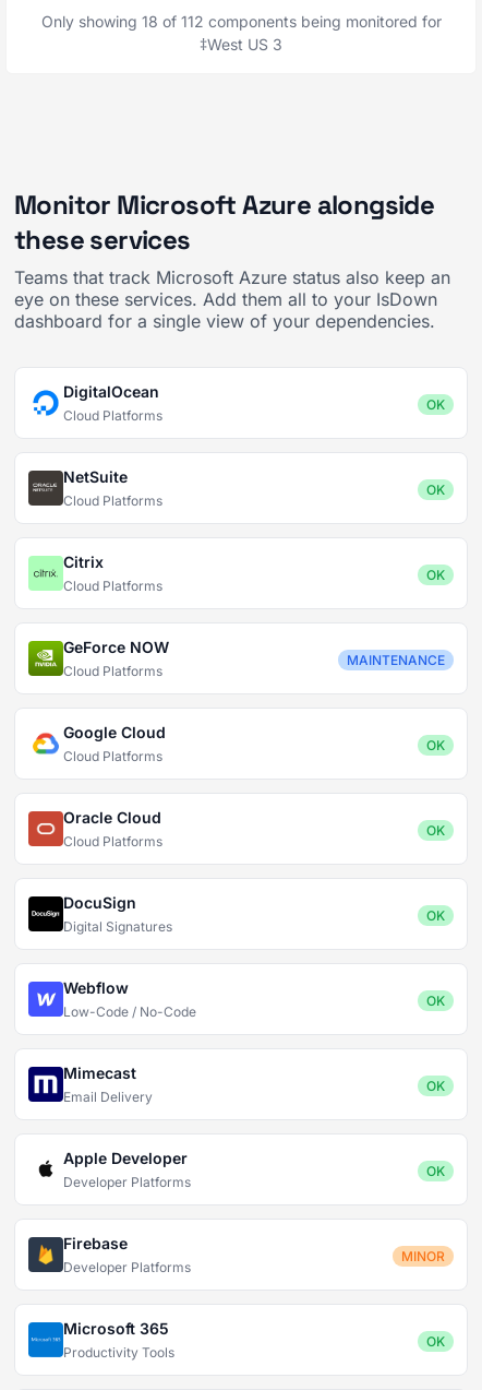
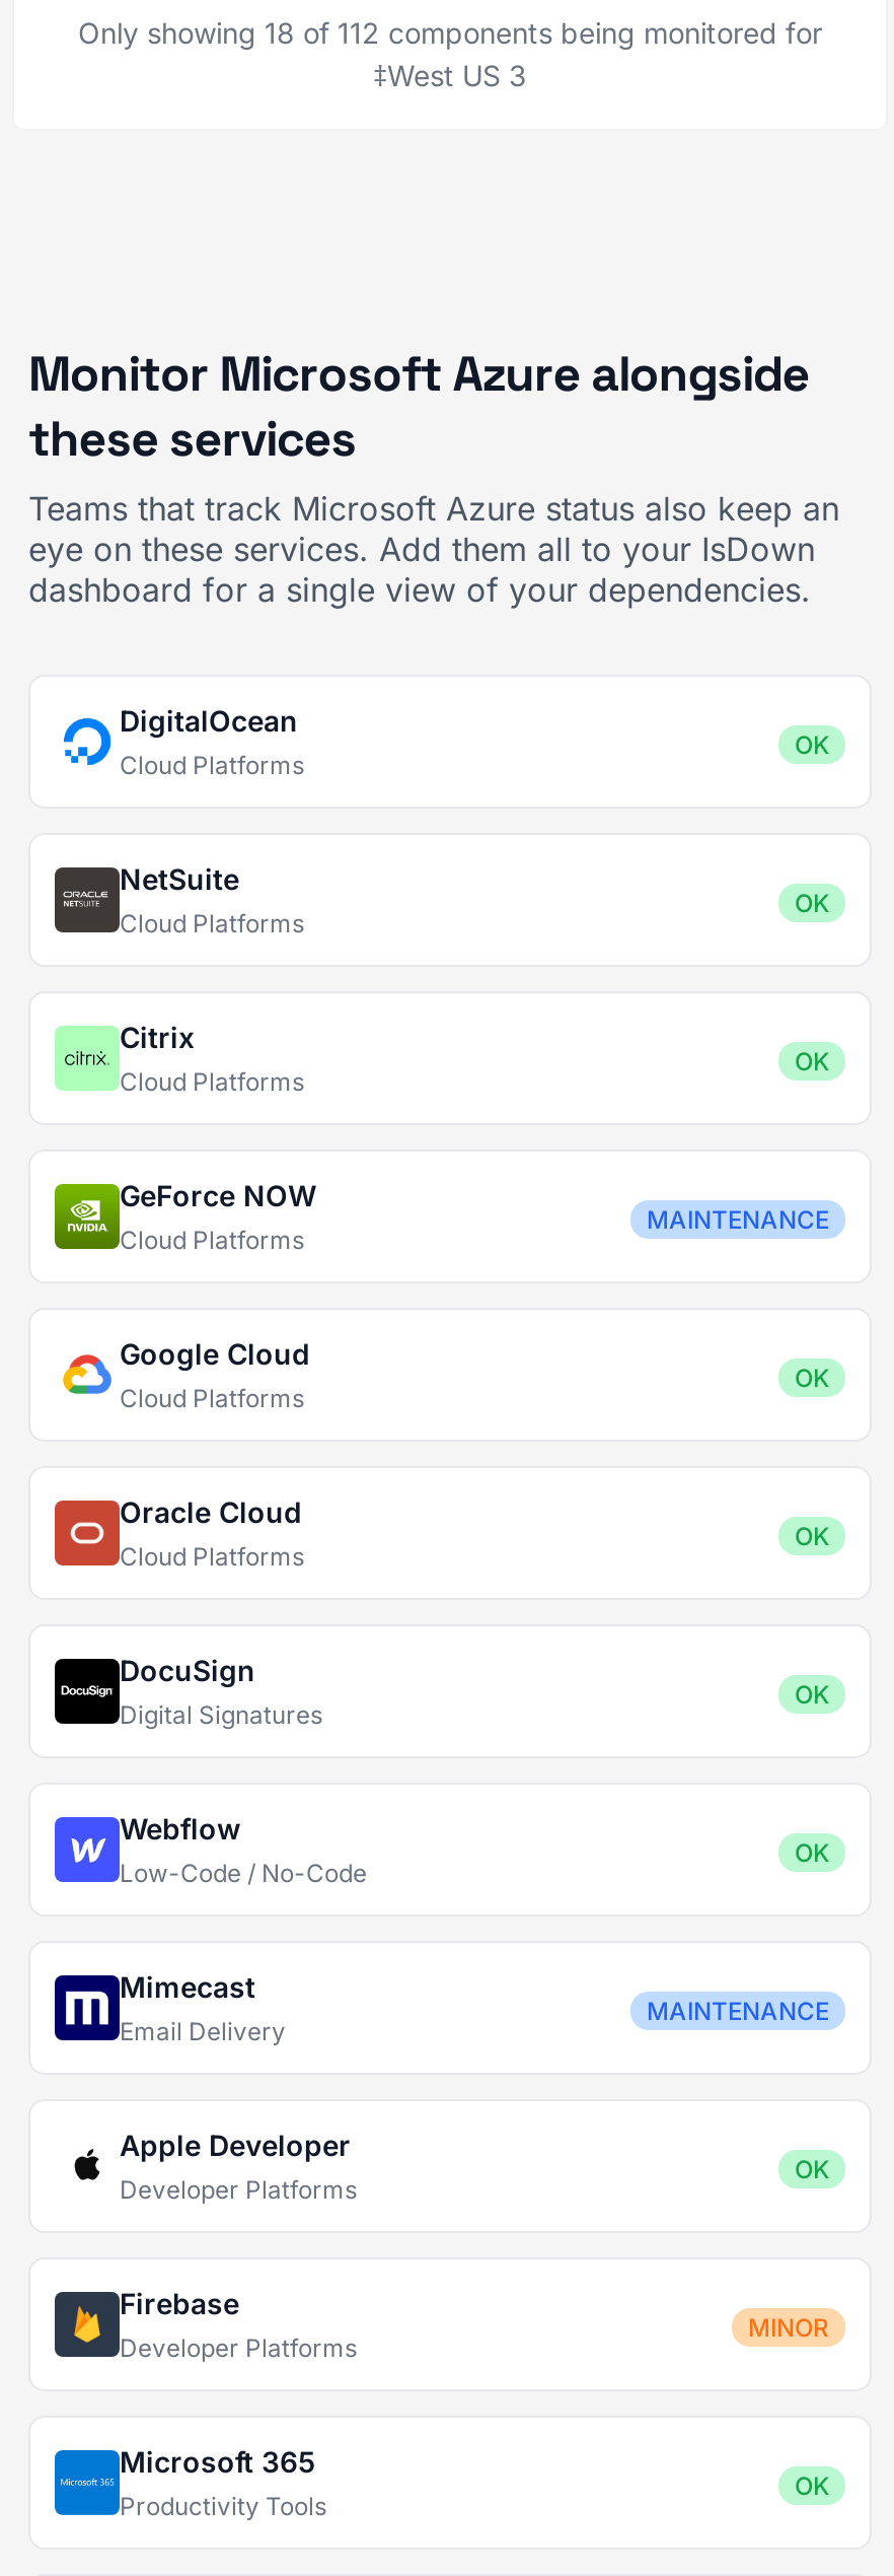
- OK
+ MAINTENANCE
